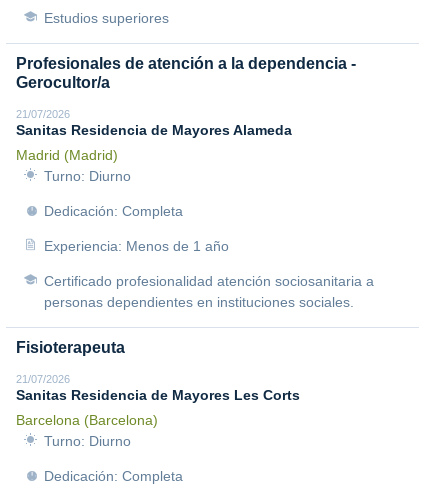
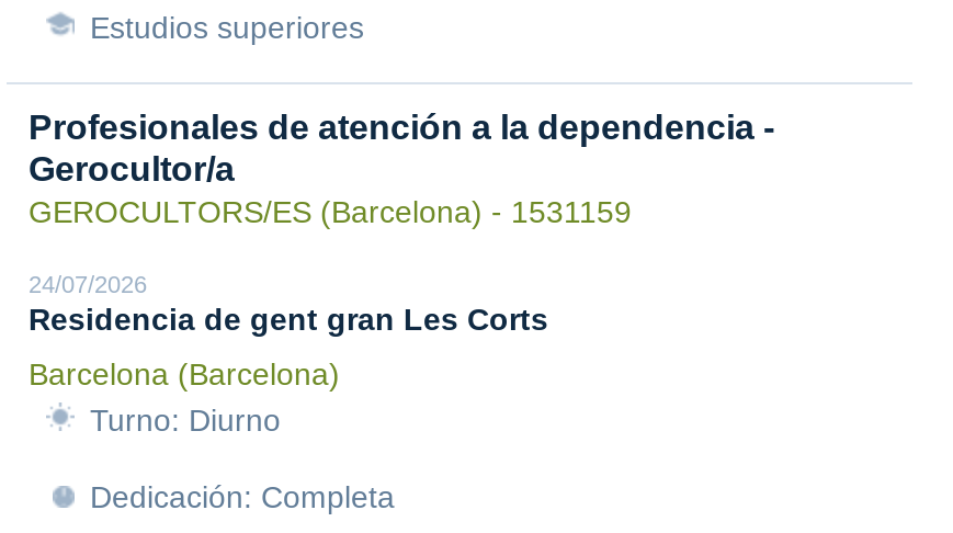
- 21/07/2026
- Sanitas Residencia de Mayores Alameda
- Madrid (Madrid)
- Turno: Diurno
- Dedicación: Completa
- Experiencia: Menos de 1 año
- Certificado profesionalidad atención sociosanitaria a
- personas dependientes en instituciones sociales.
- Fisioterapeuta
- 21/07/2026
- Sanitas Residencia de Mayores Les Corts
+ GEROCULTORS/ES (Barcelona) - 1531159
+ 24/07/2026
+ Residencia de gent gran Les Corts
